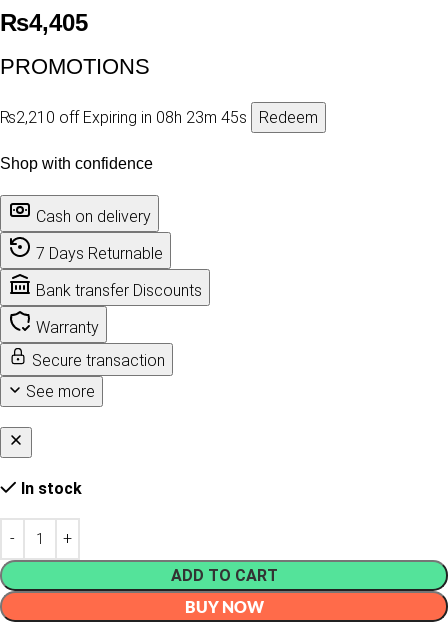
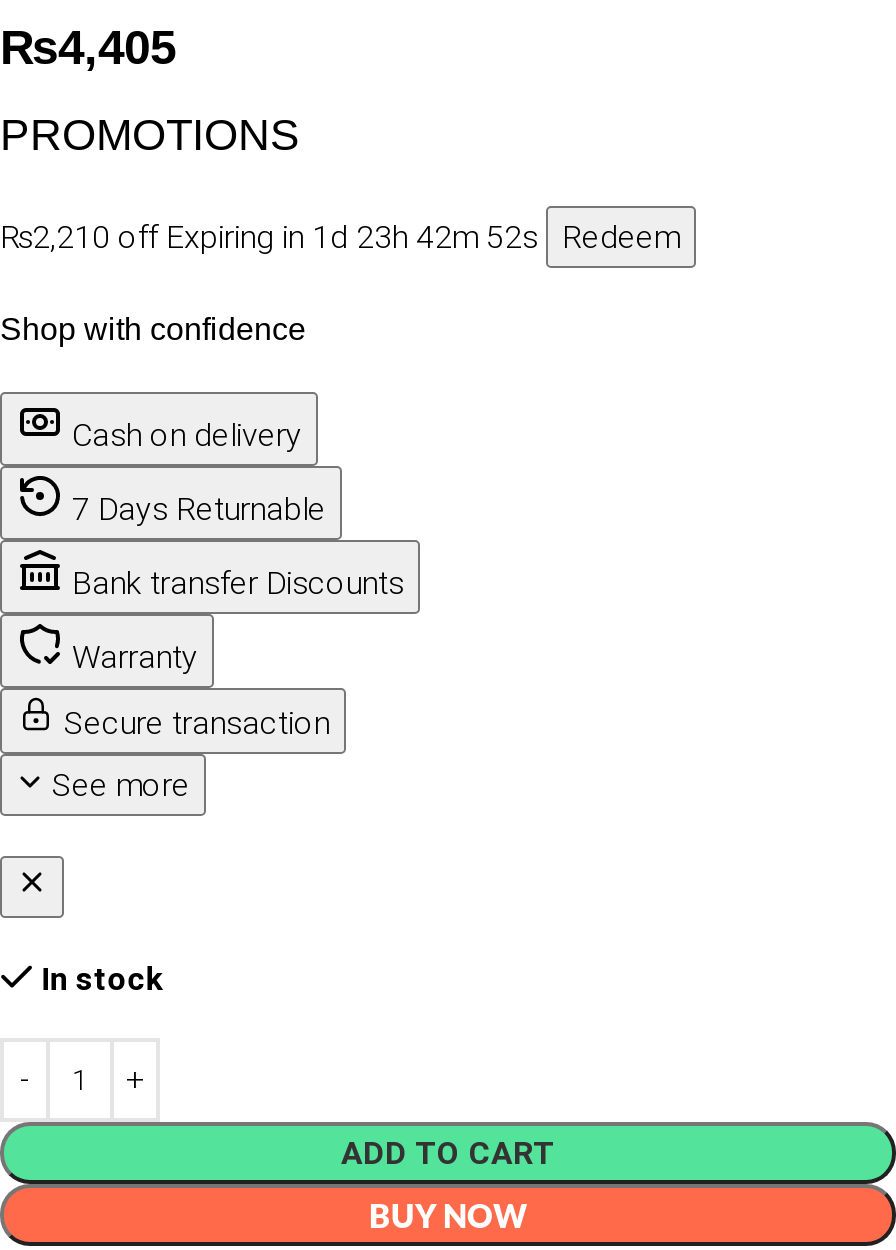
- ₨2,210 off Expiring in 08h 23m 45s
+ ₨2,210 off Expiring in 1d 23h 42m 52s
